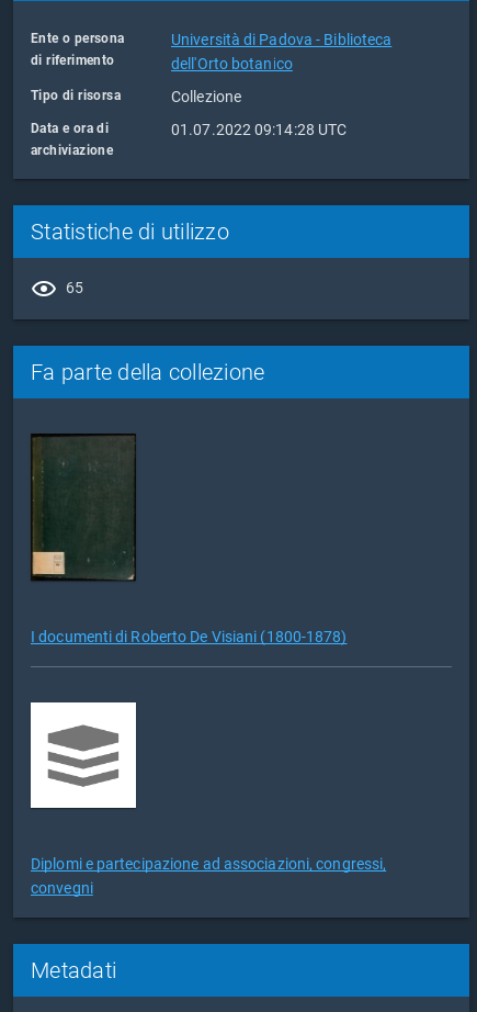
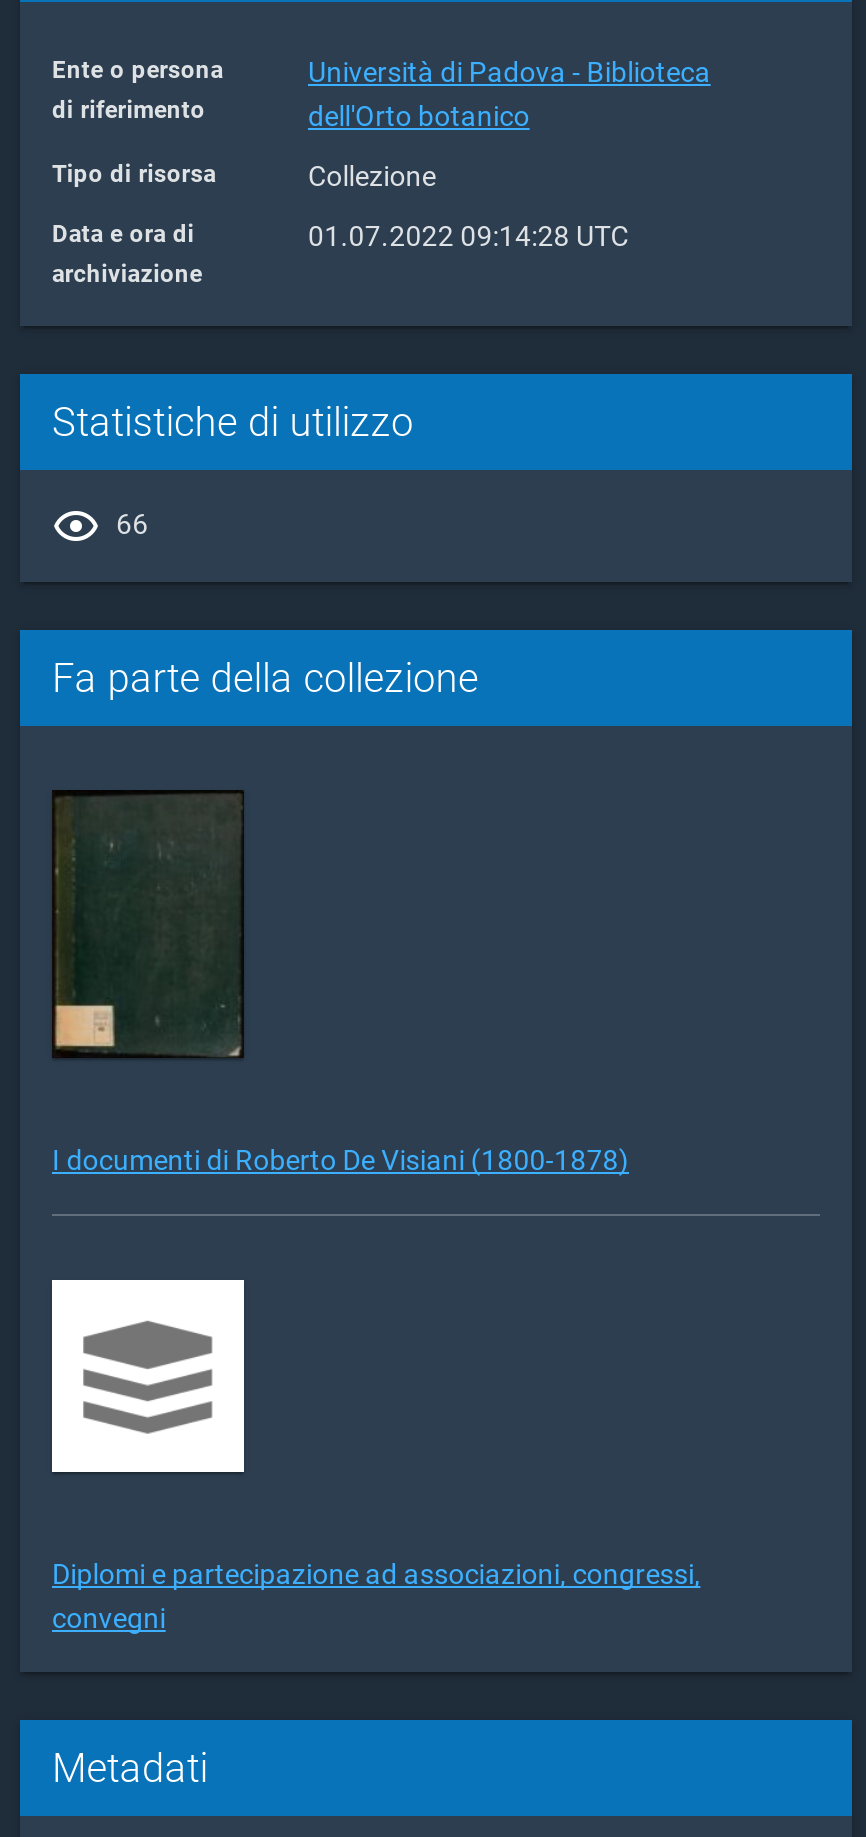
- 65
+ 66
